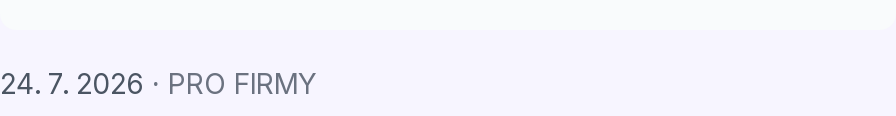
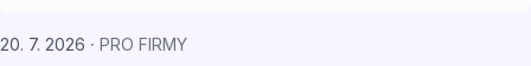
- 24. 7. 2026 PRO FIRMY
+ 20. 7. 2026 PRO FIRMY
